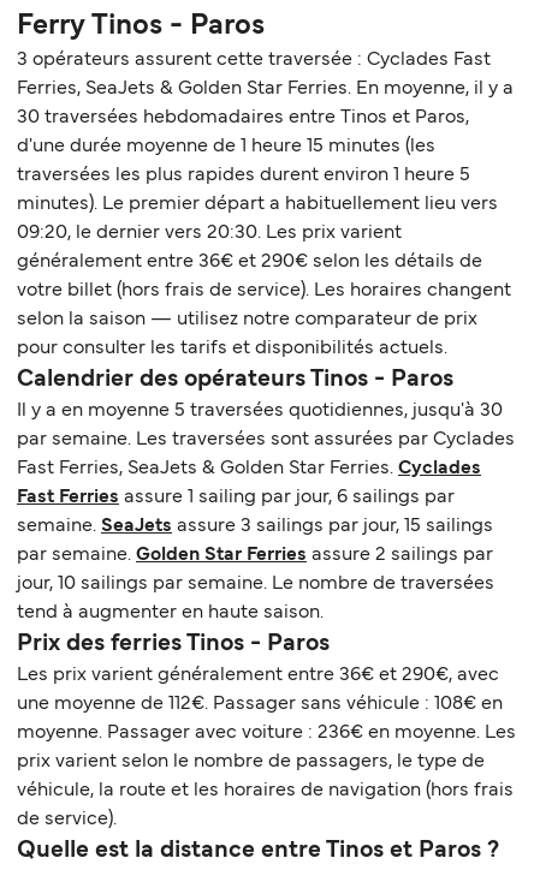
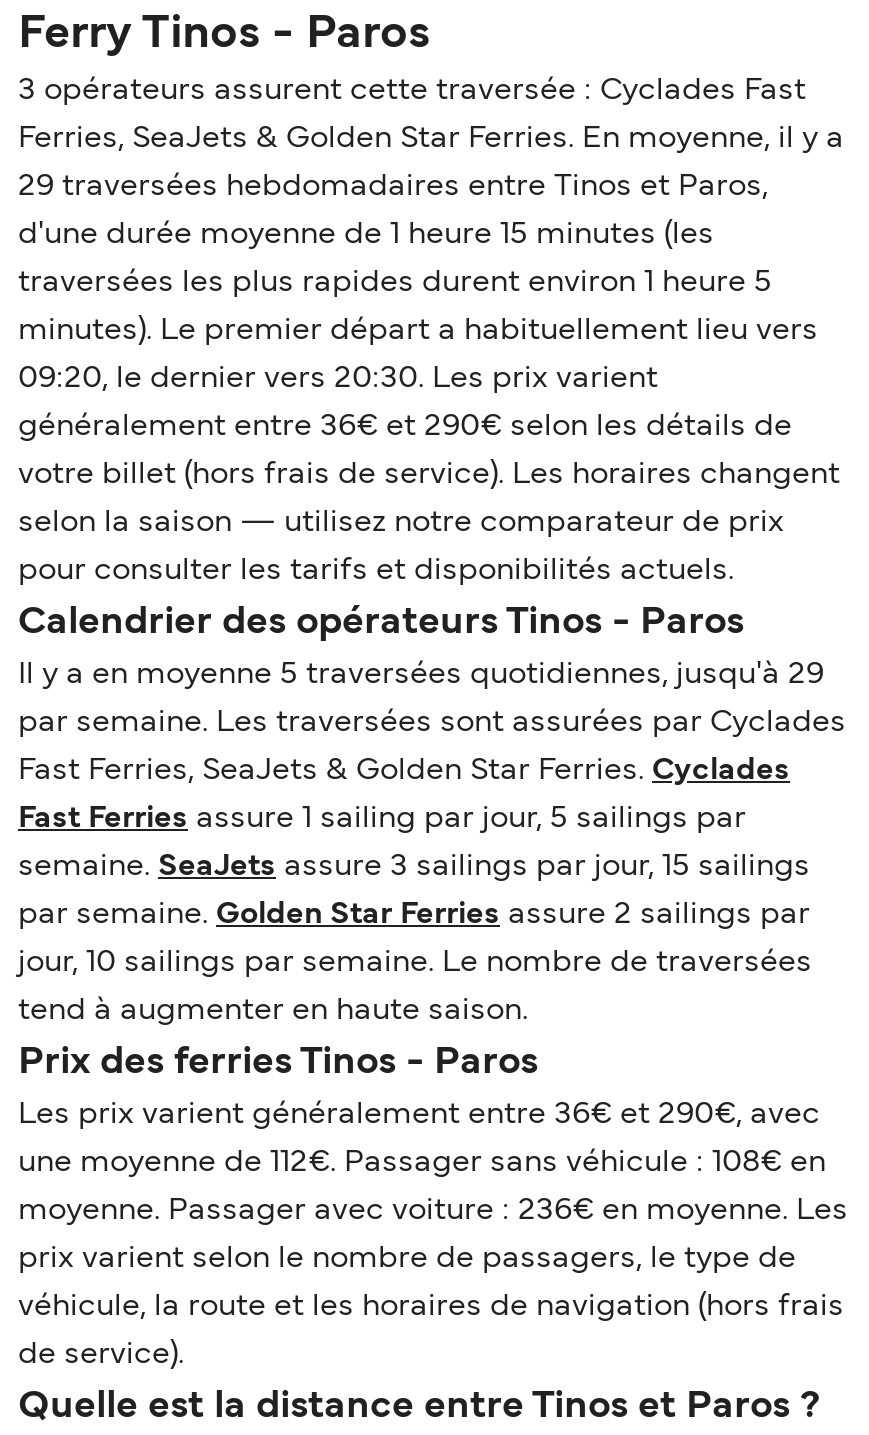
- 30 traversées hebdomadaires entre Tinos et Paros,
+ 29 traversées hebdomadaires entre Tinos et Paros,

- Il y a en moyenne 5 traversées quotidiennes, jusqu'à 30
+ Il y a en moyenne 5 traversées quotidiennes, jusqu'à 29

- Fast Ferries assure 1 sailing par jour, 6 sailings par
+ Fast Ferries assure 1 sailing par jour, 5 sailings par
